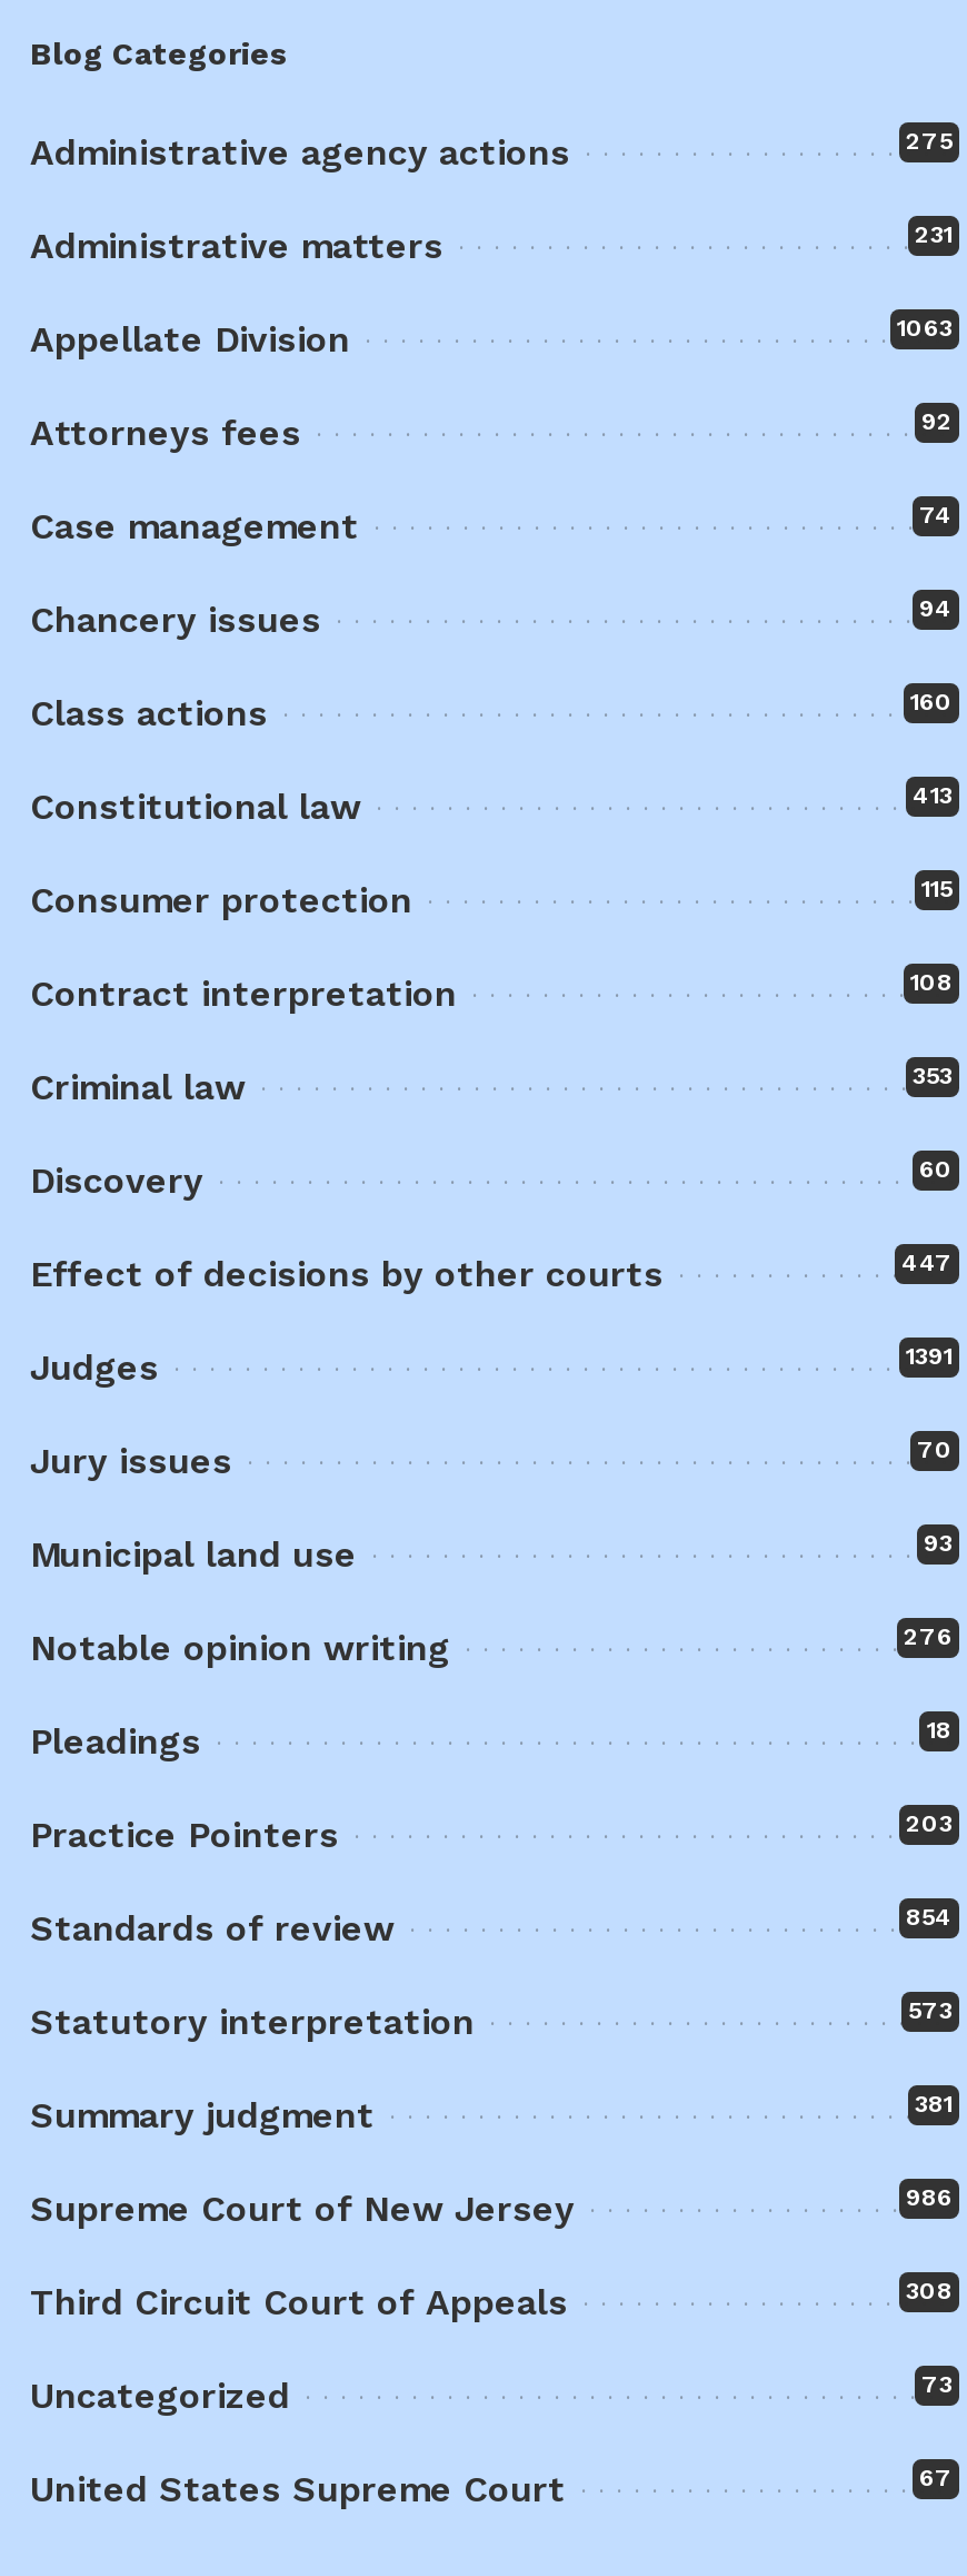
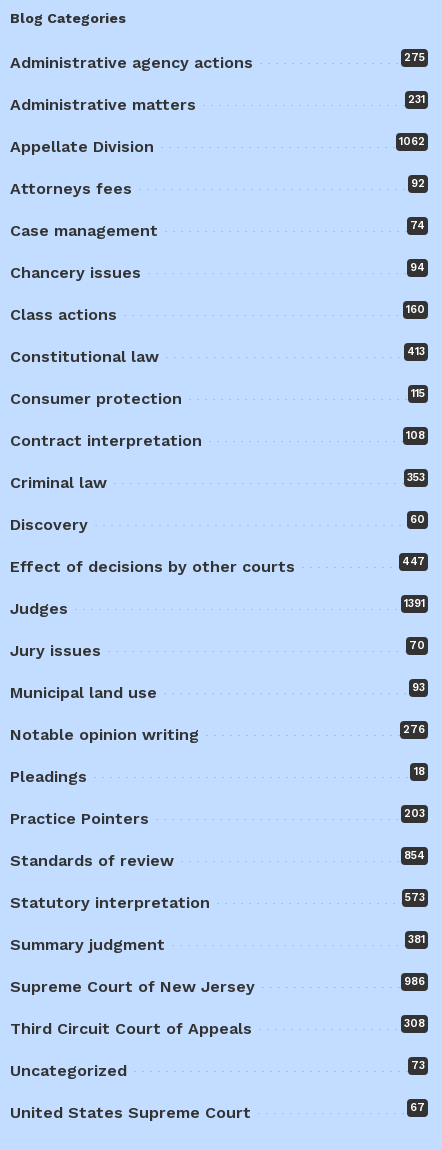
- 1063
+ 1062
